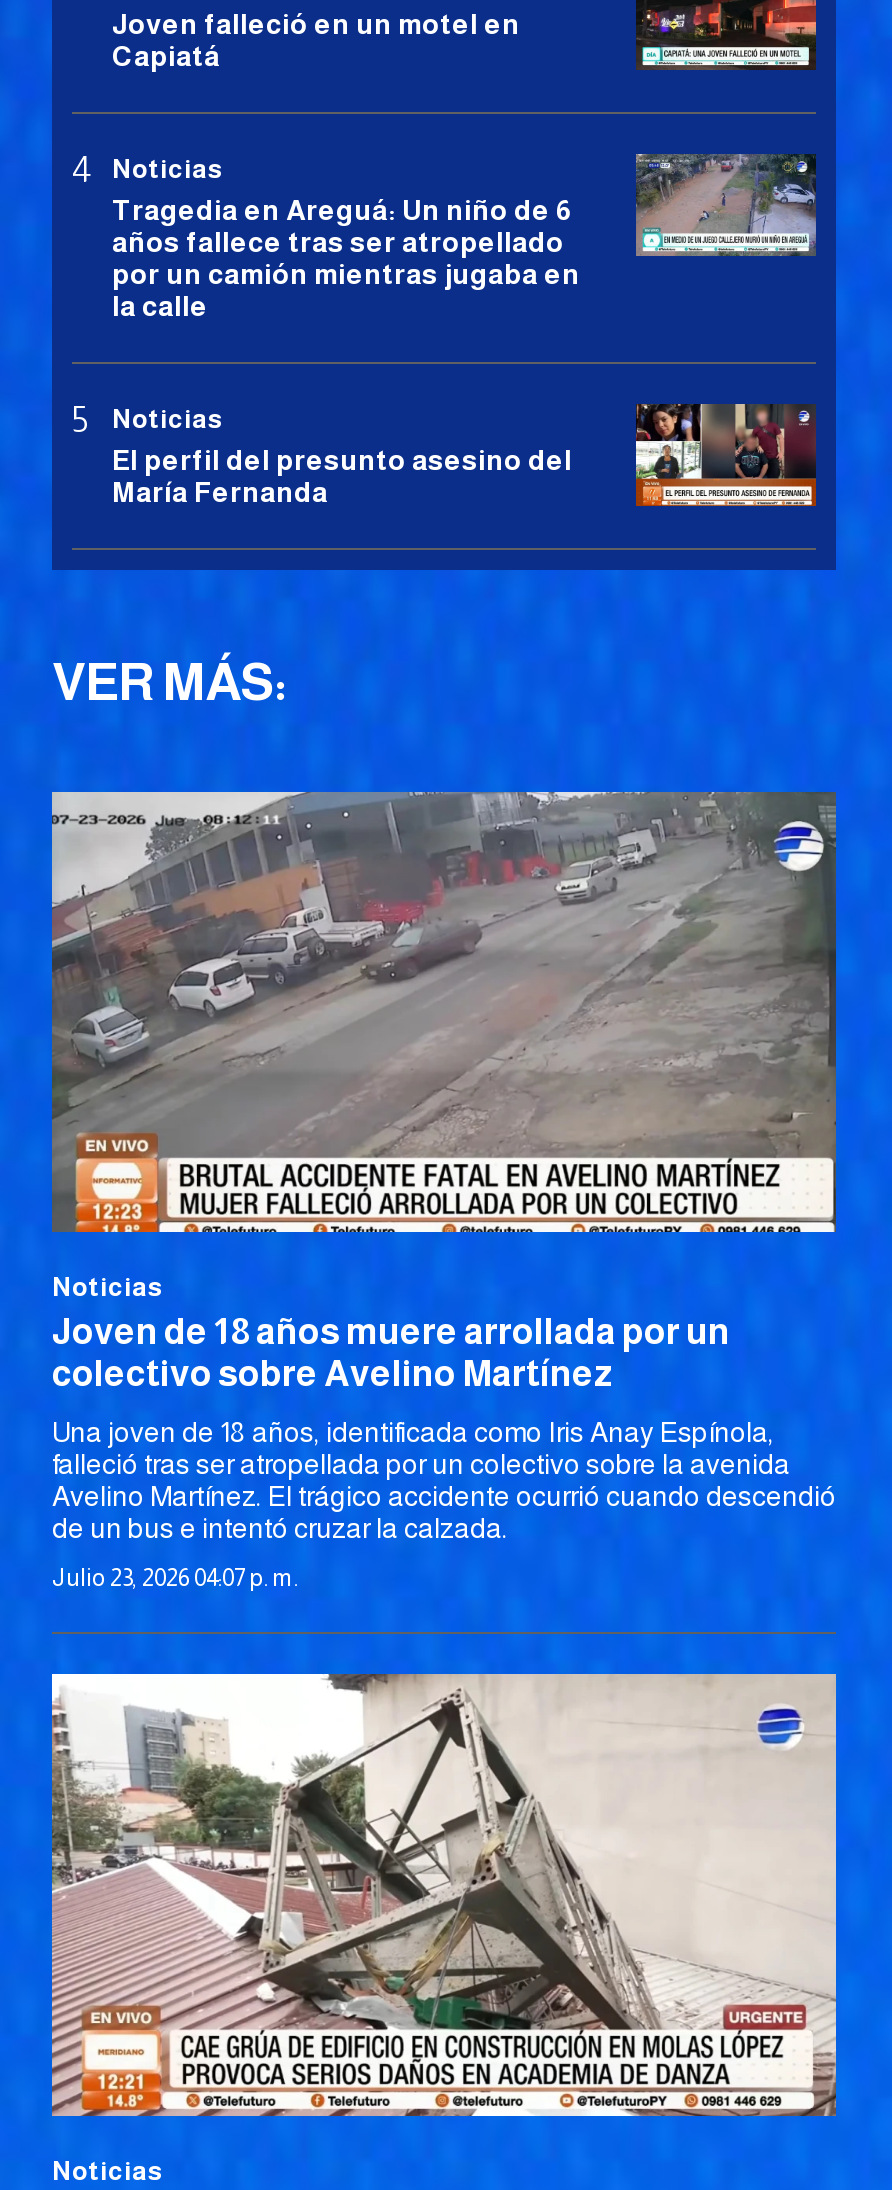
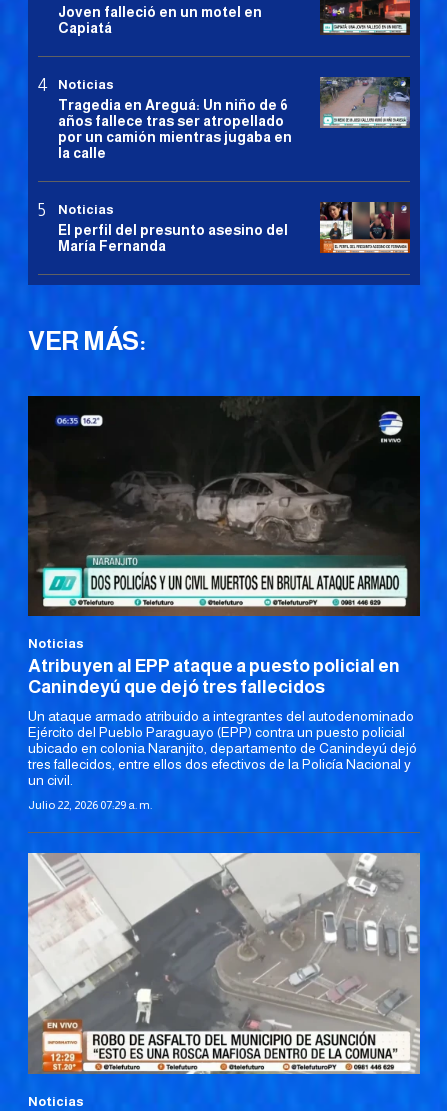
- [image]
- Joven de 18 años muere arrollada por un
- colectivo sobre Avelino Martínez
+ [image]
+ Atribuyen al EPP ataque a puesto policial en
+ Canindeyú que dejó tres fallecidos

- Una joven de 18 años, identificada como Iris Anay Espínola,
- falleció tras ser atropellada por un colectivo sobre la avenida
- Avelino Martínez. El trágico accidente ocurrió cuando descendió
- de un bus e intentó cruzar la calzada.
+ Un ataque armado atribuido a integrantes del autodenominado
+ Ejército del Pueblo Paraguayo (EPP) contra un puesto policial
+ ubicado en colonia Naranjito, departamento de Canindeyú dejó
+ tres fallecidos, entre ellos dos efectivos de la Policía Nacional y
+ un civil.

- Julio 23, 2026 04:07 p. m.
+ Julio 22, 2026 07:29 a. m.

- [image]
+ [image]
